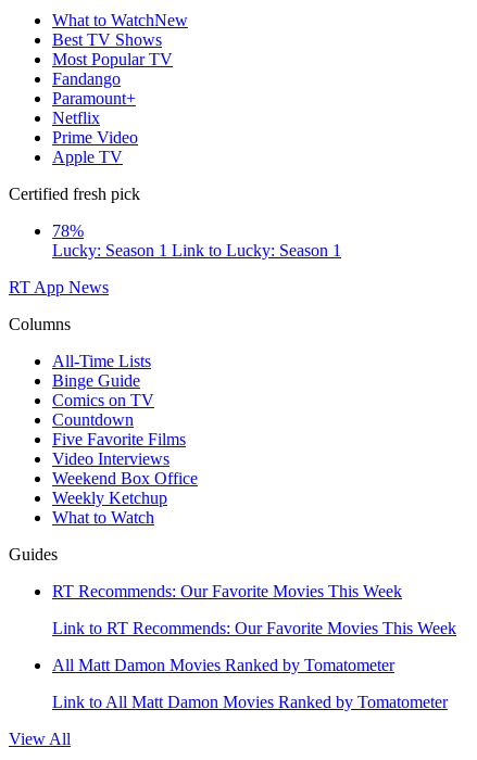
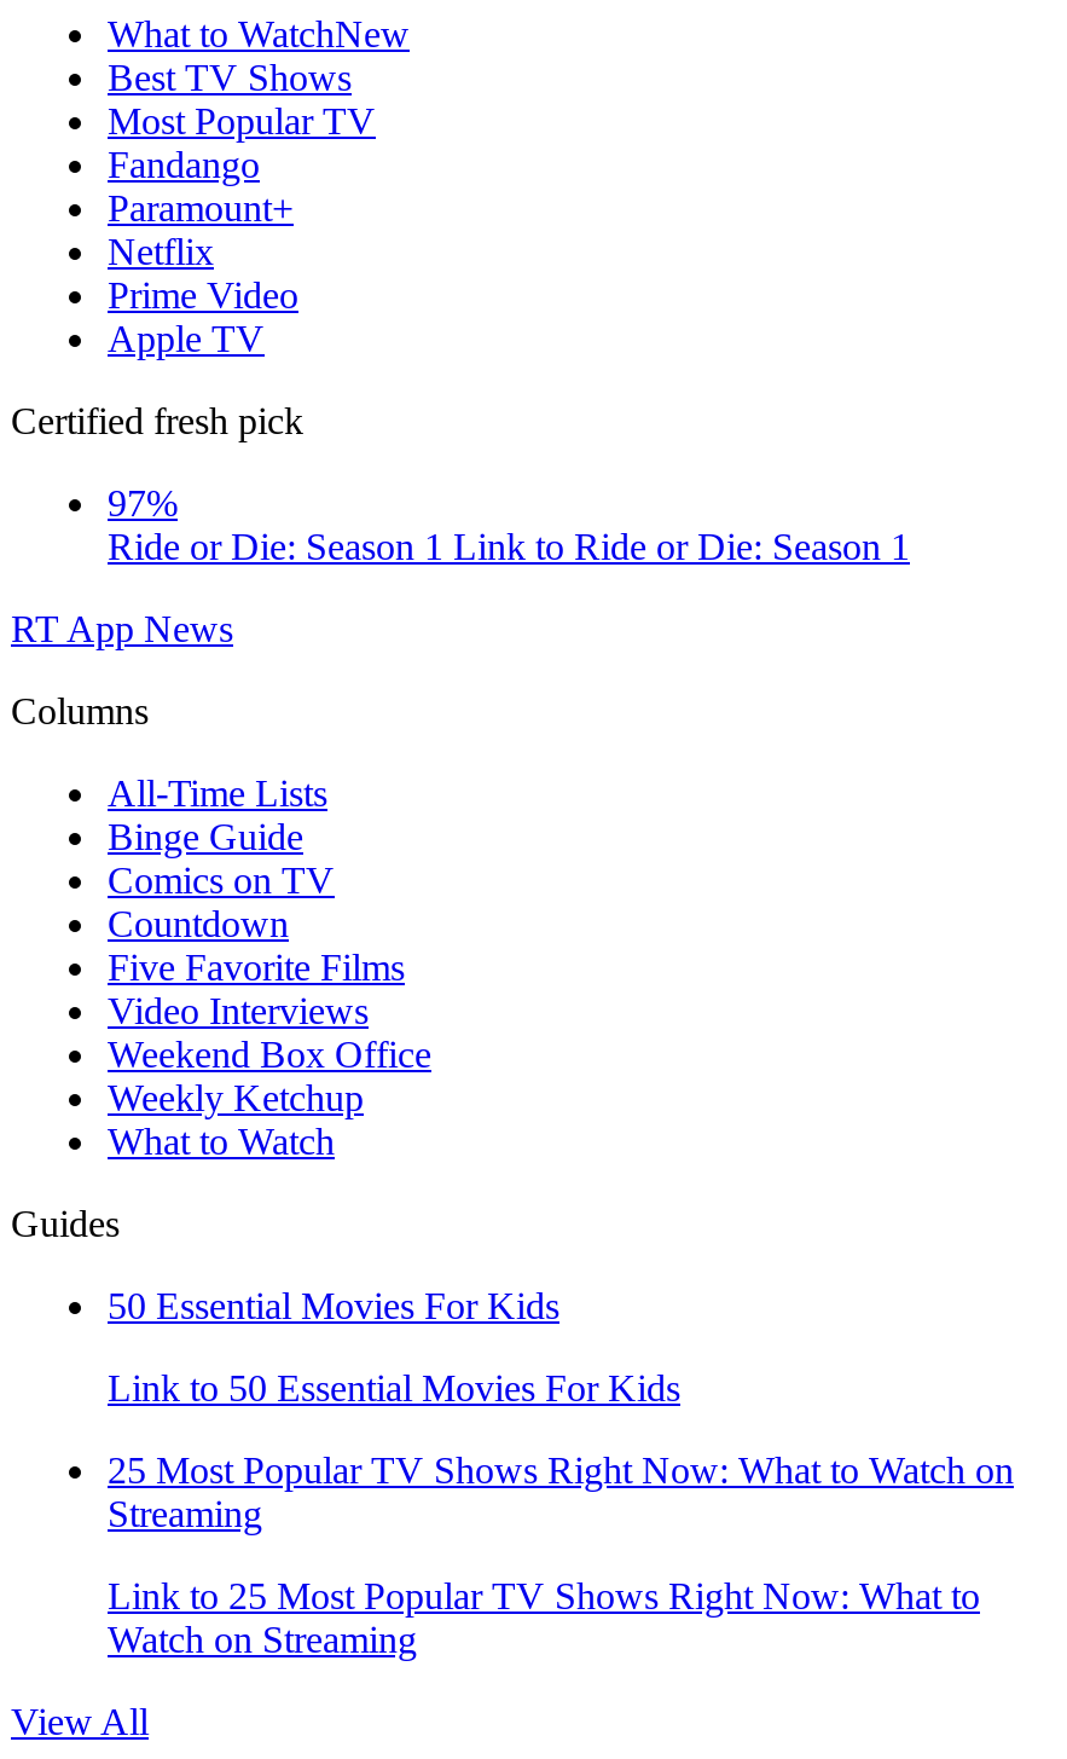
- 78%
- Lucky: Season 1 Link to Lucky: Season 1
+ 97%
+ Ride or Die: Season 1 Link to Ride or Die: Season 1

- RT Recommends: Our Favorite Movies This Week
+ 50 Essential Movies For Kids

- Link to RT Recommends: Our Favorite Movies This Week
+ Link to 50 Essential Movies For Kids

- All Matt Damon Movies Ranked by Tomatometer
+ 25 Most Popular TV Shows Right Now: What to Watch on
+ Streaming

- Link to All Matt Damon Movies Ranked by Tomatometer
+ Link to 25 Most Popular TV Shows Right Now: What to
+ Watch on Streaming
